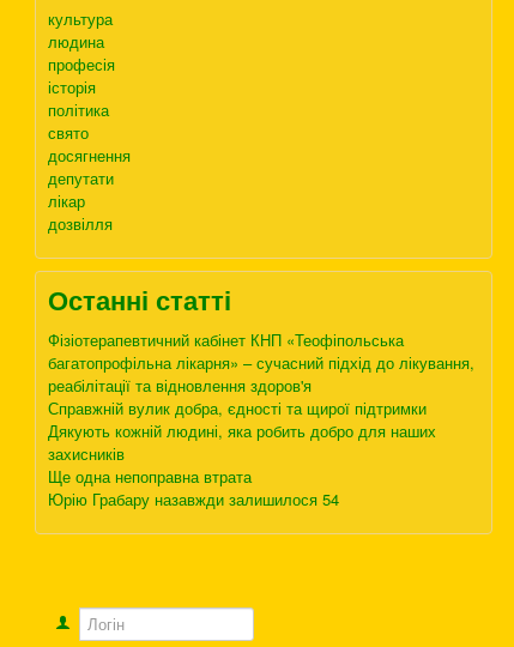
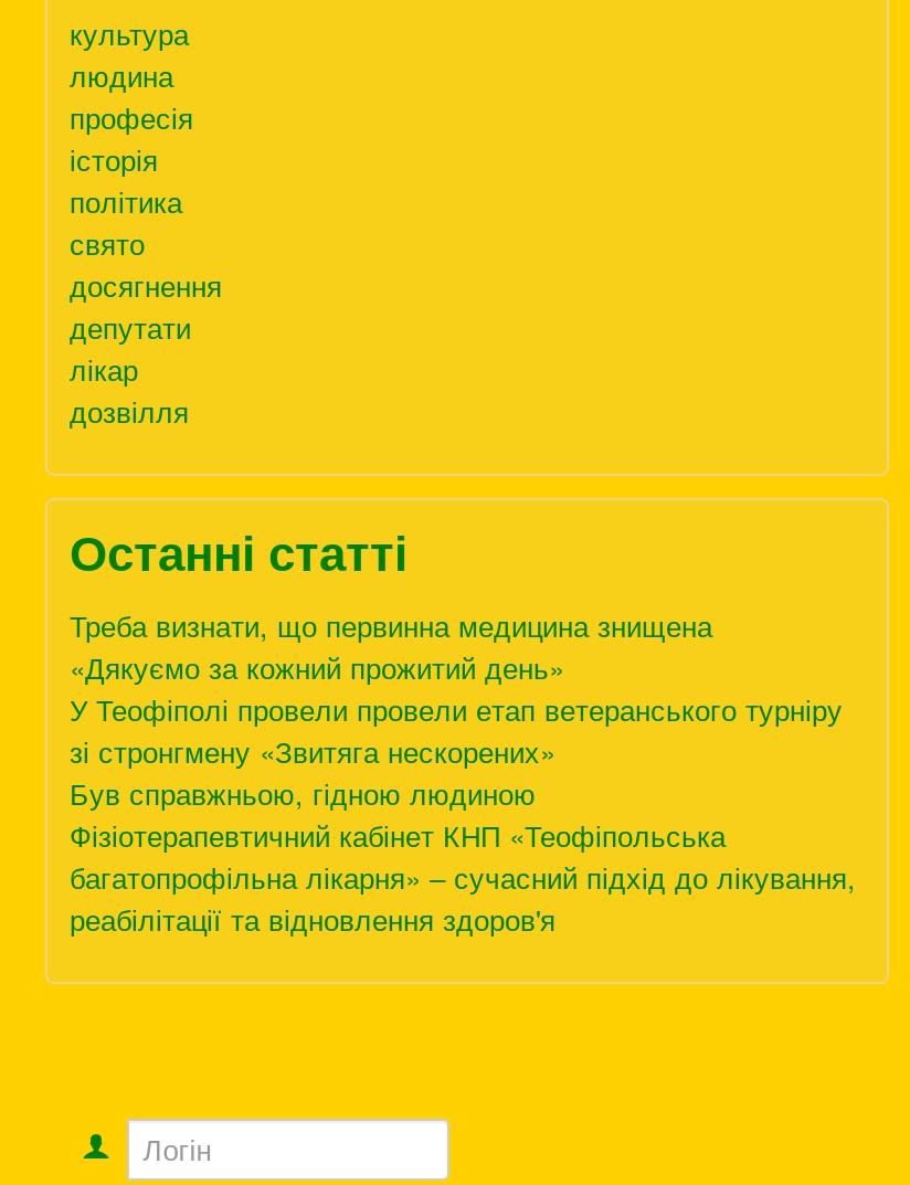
+ Треба визнати, що первинна медицина знищена
+ «Дякуємо за кожний прожитий день»
+ У Теофіполі провели провели етап ветеранського турніру
+ зі стронгмену «Звитяга нескорених»
+ Був справжньою, гідною людиною

moved down: Фізіотерапевтичний кабінет КНП «Теофіпольська | багатопрофільна лікарня» – сучасний підхід до лікування, | реабілітації та відновлення здоров'я

- Справжній вулик добра, єдності та щирої підтримки
- Дякують кожній людині, яка робить добро для наших
- захисників
- Ще одна непоправна втрата
- Юрію Грабару назавжди залишилося 54
